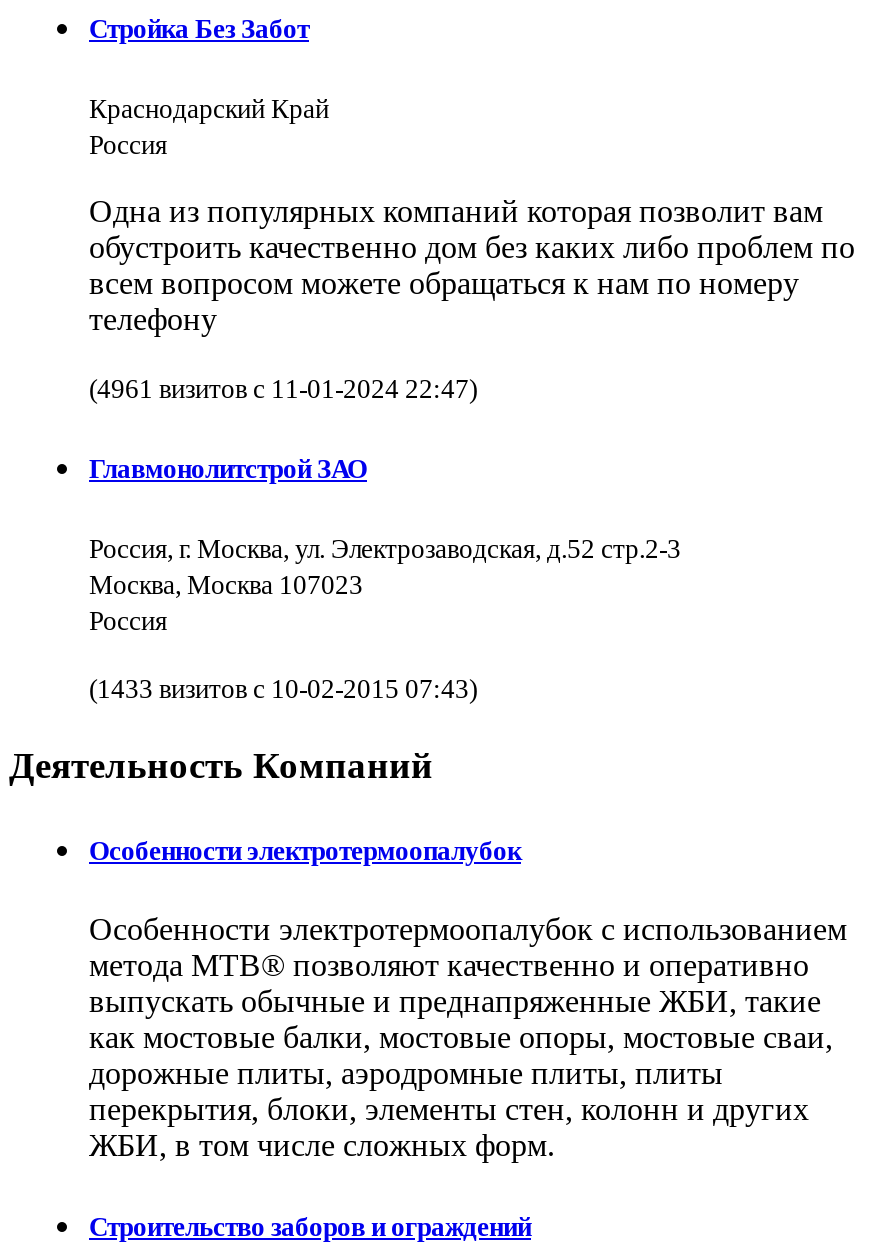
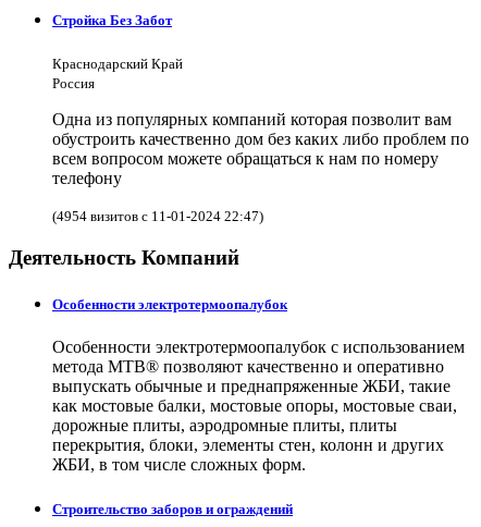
- (4961 визитов с 11-01-2024 22:47)
- Главмонолитстрой ЗАО
- Россия, г. Москва, ул. Электрозаводская, д.52 стр.2-3
- Москва, Москва 107023
- Россия
- (1433 визитов с 10-02-2015 07:43)
+ (4954 визитов с 11-01-2024 22:47)
